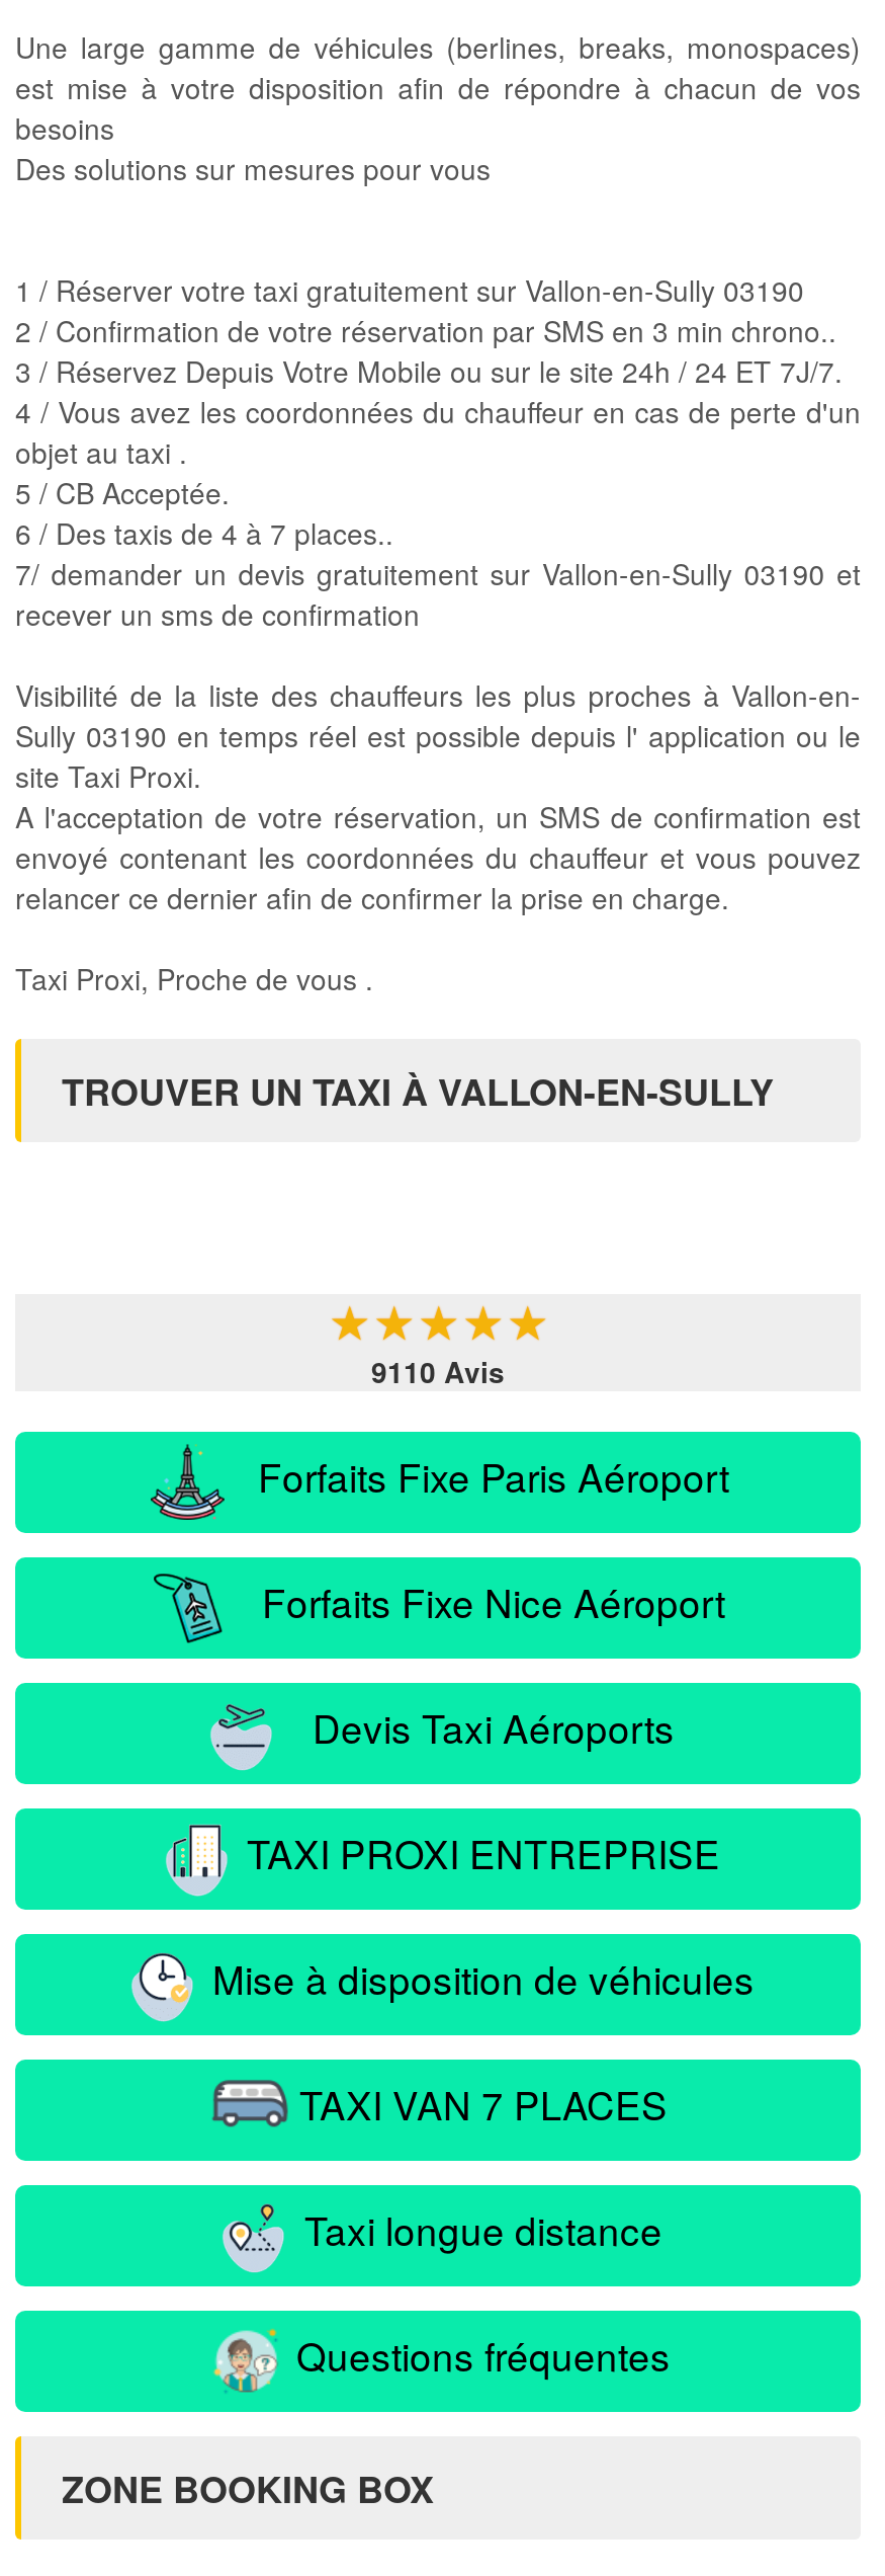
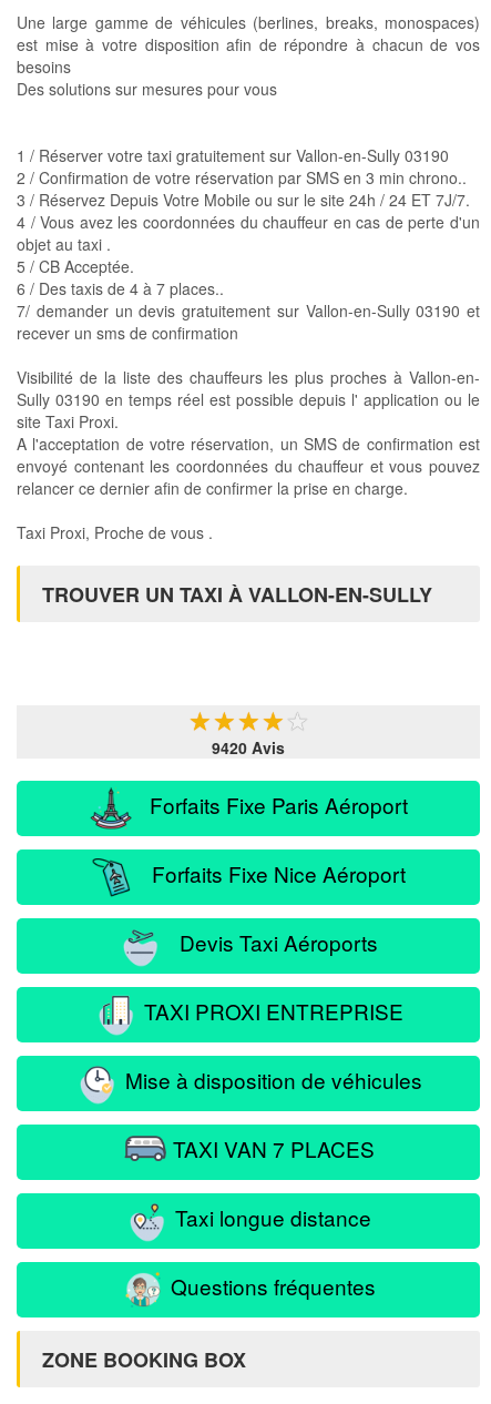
- 9110 Avis
+ 9420 Avis
